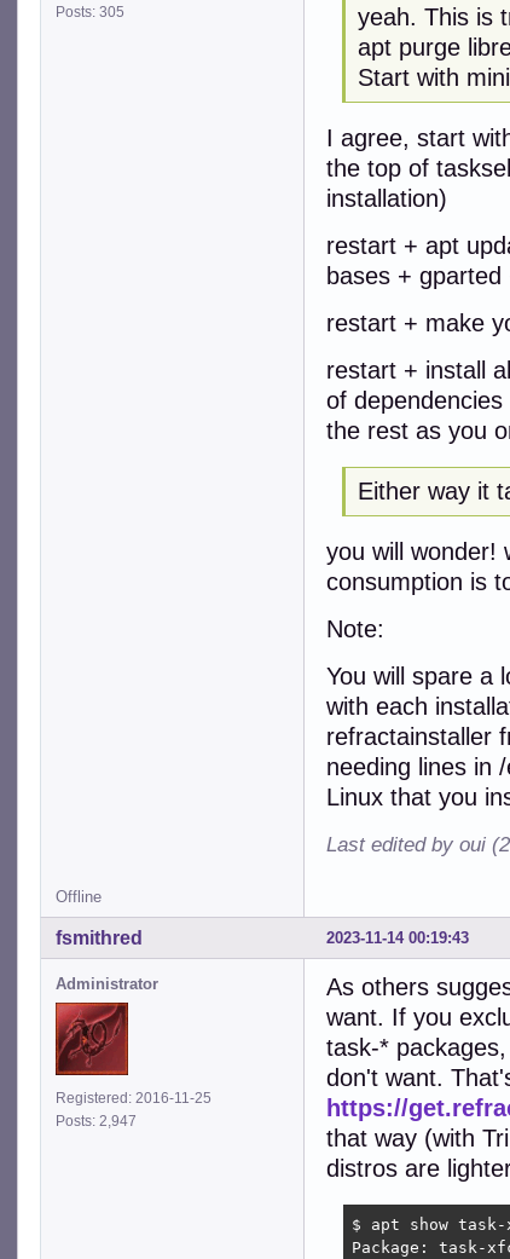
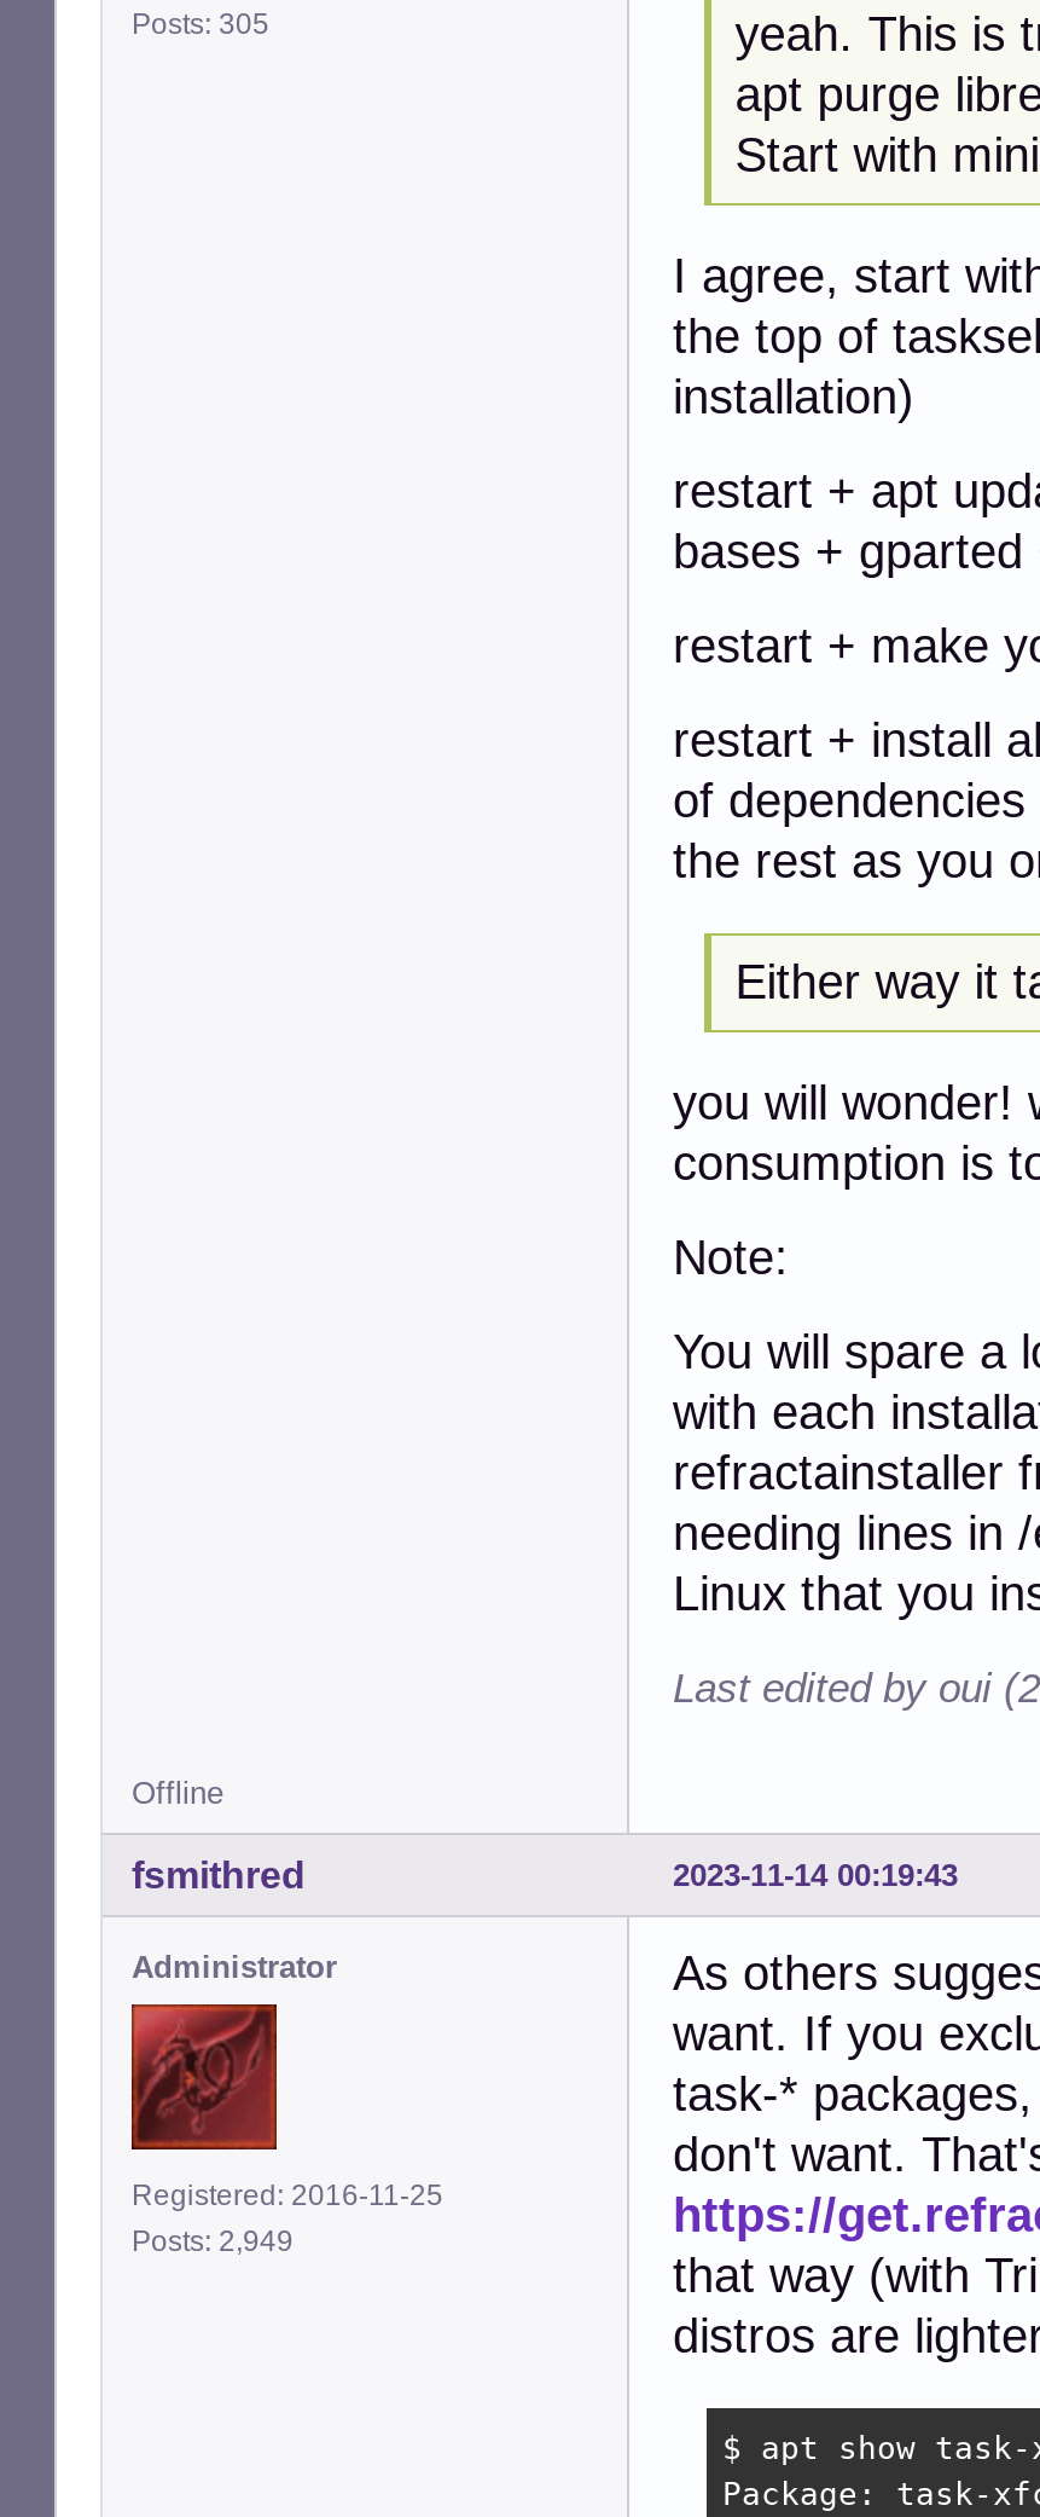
- Posts: 2,947
+ Posts: 2,949
